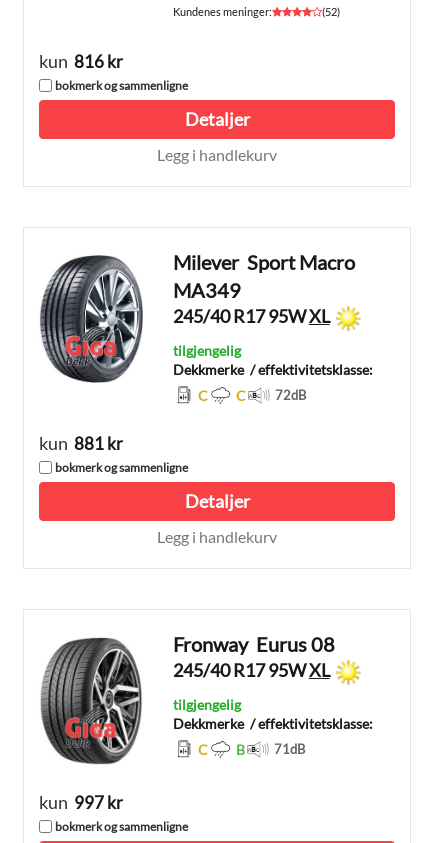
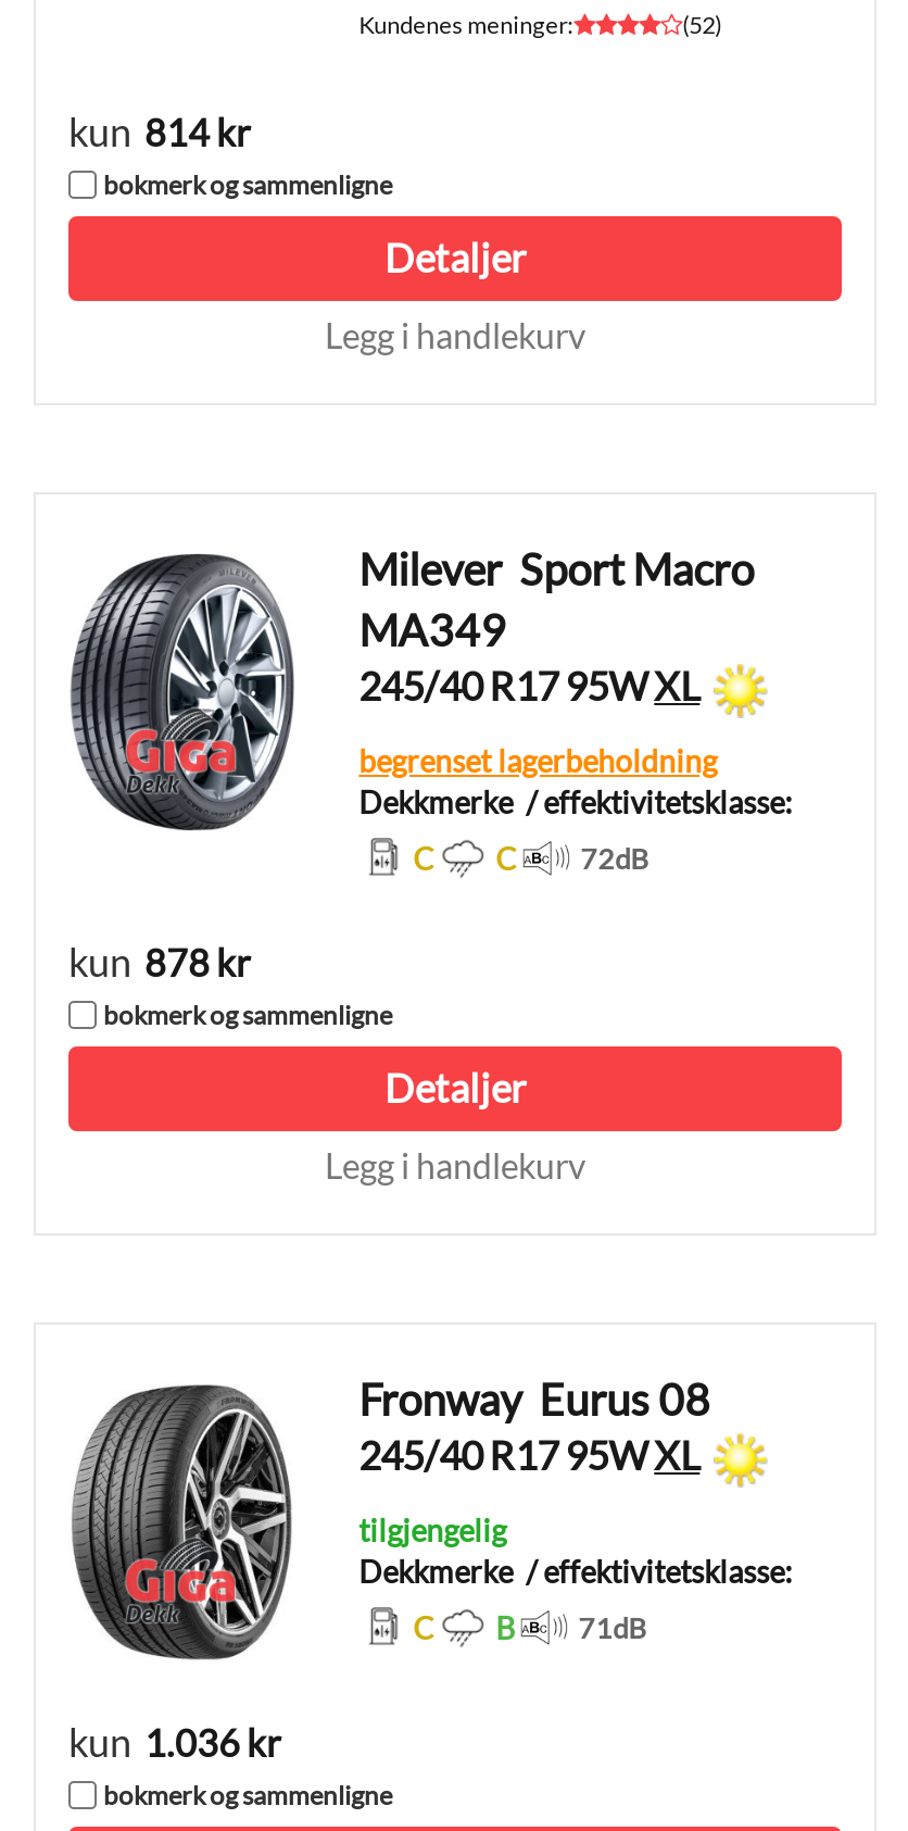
- kun 816 kr
+ kun 814 kr

- tilgjengelig
+ begrenset lagerbeholdning

- kun 881 kr
+ kun 878 kr

- kun 997 kr
+ kun 1.036 kr
